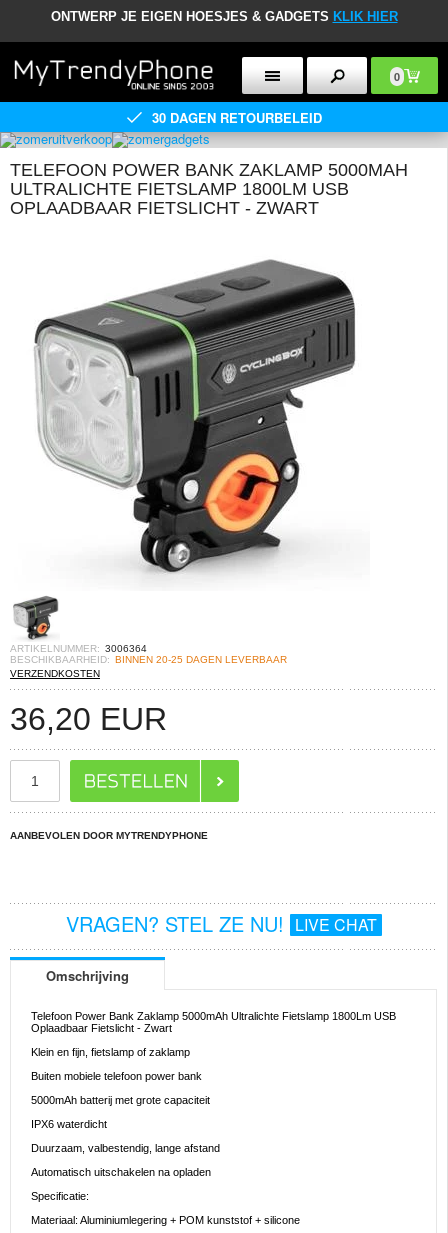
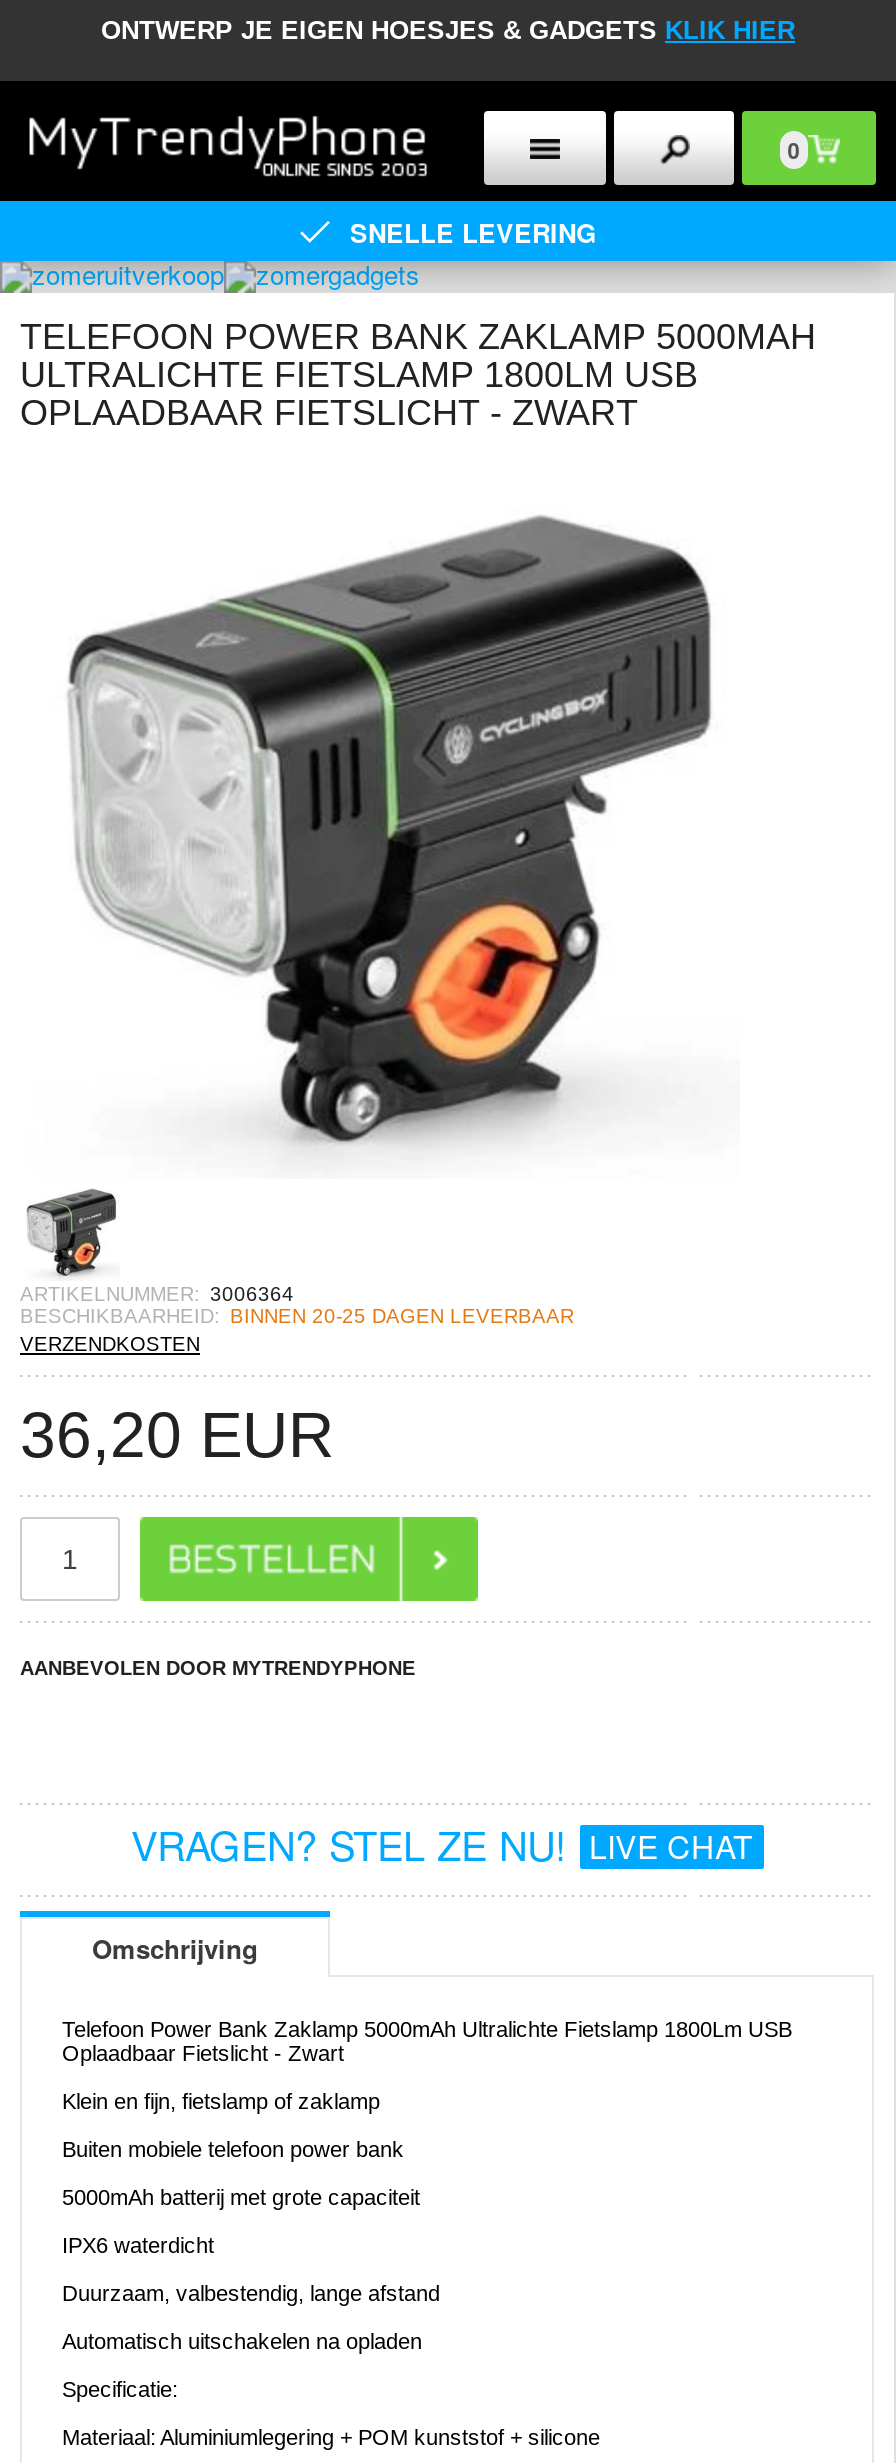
- 30 DAGEN RETOURBELEID
+ SNELLE LEVERING
